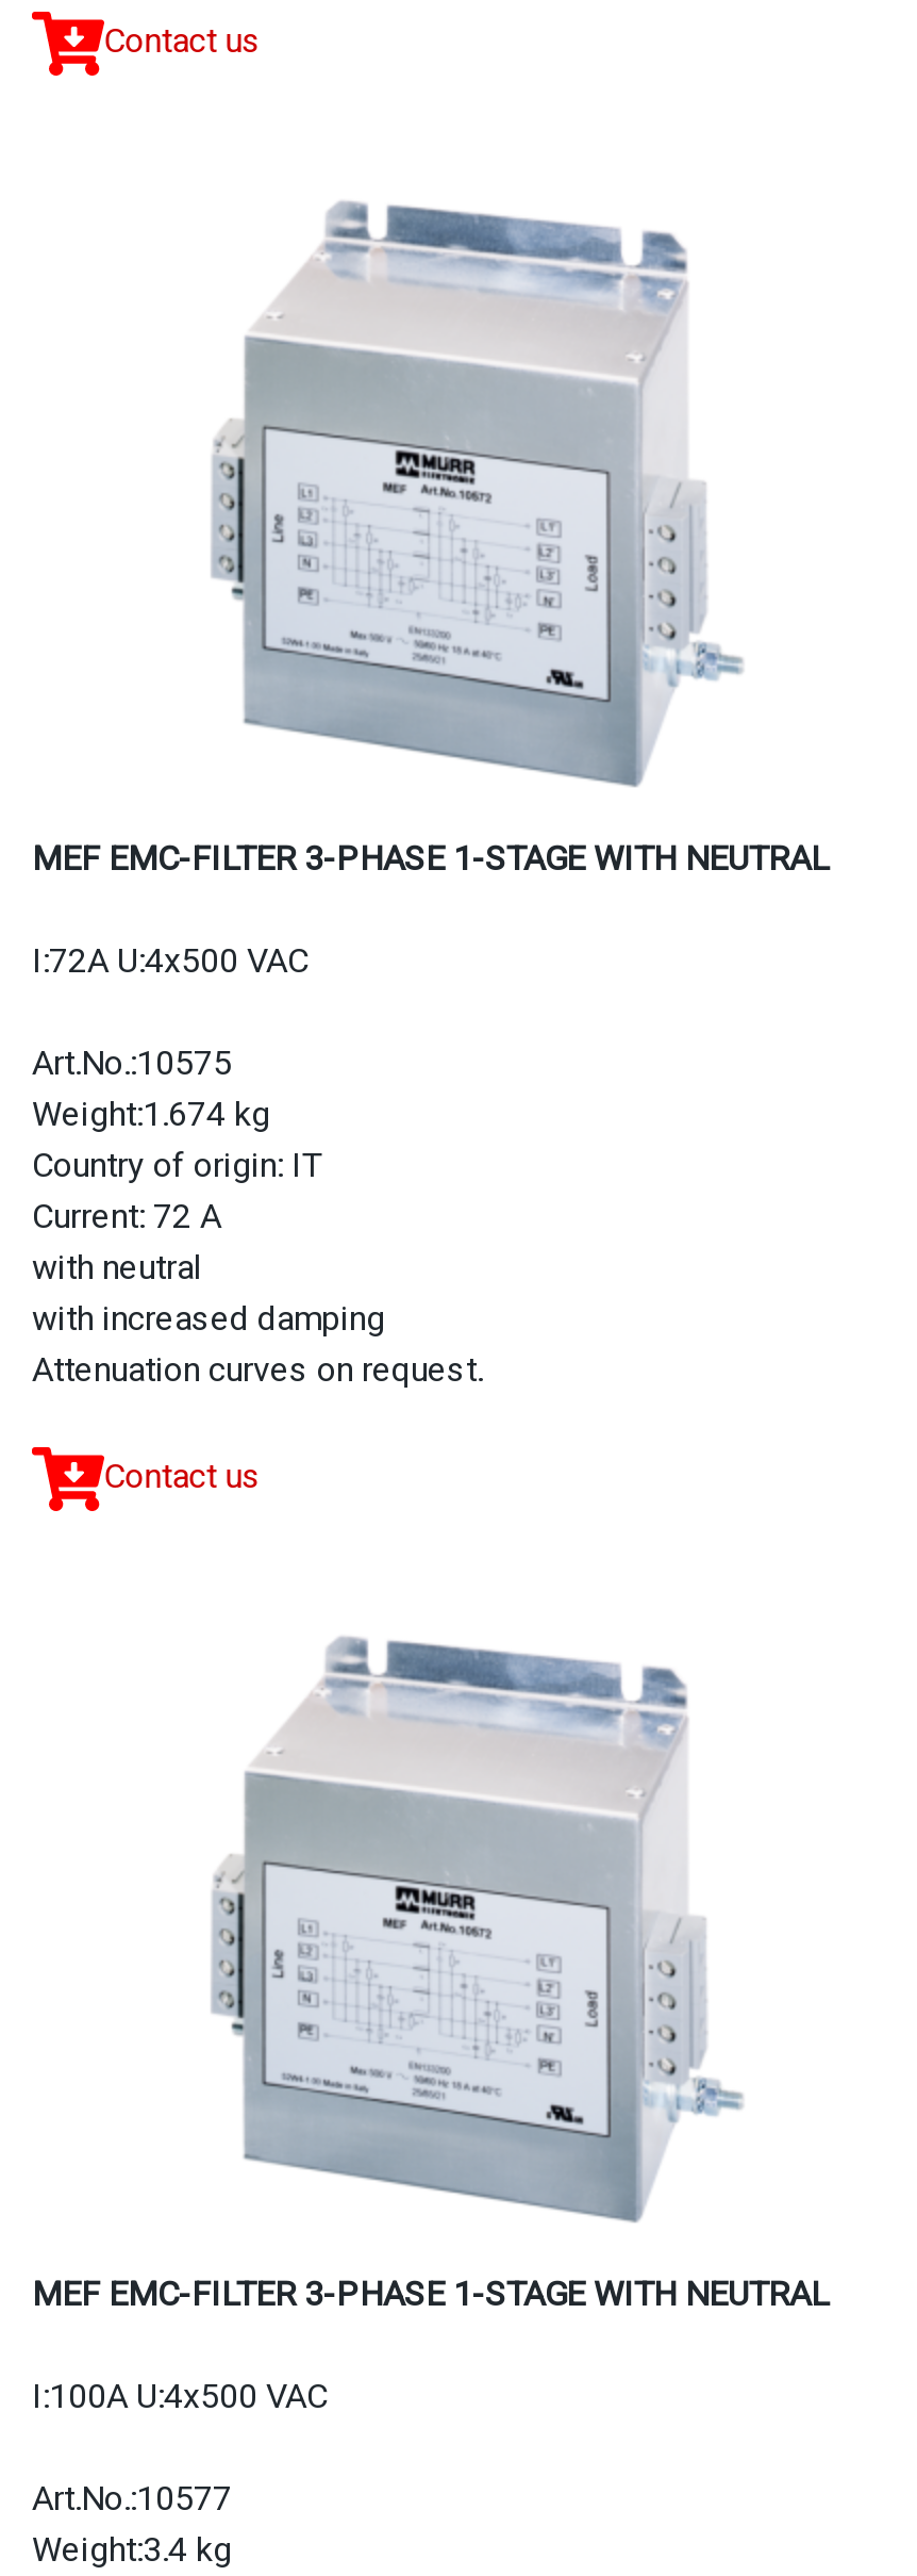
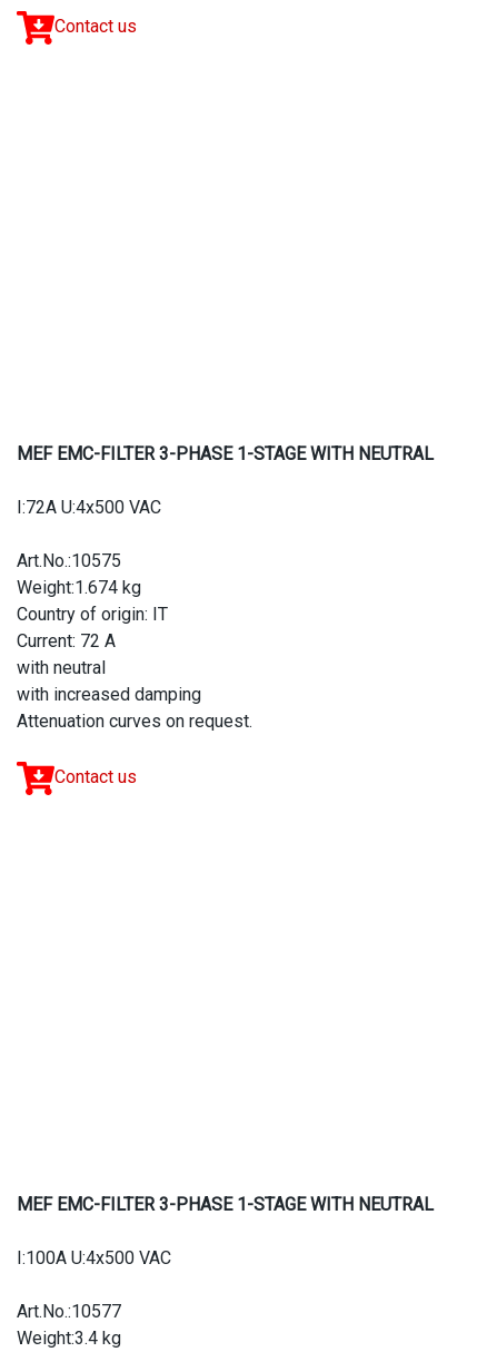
- [image]

- [image]
